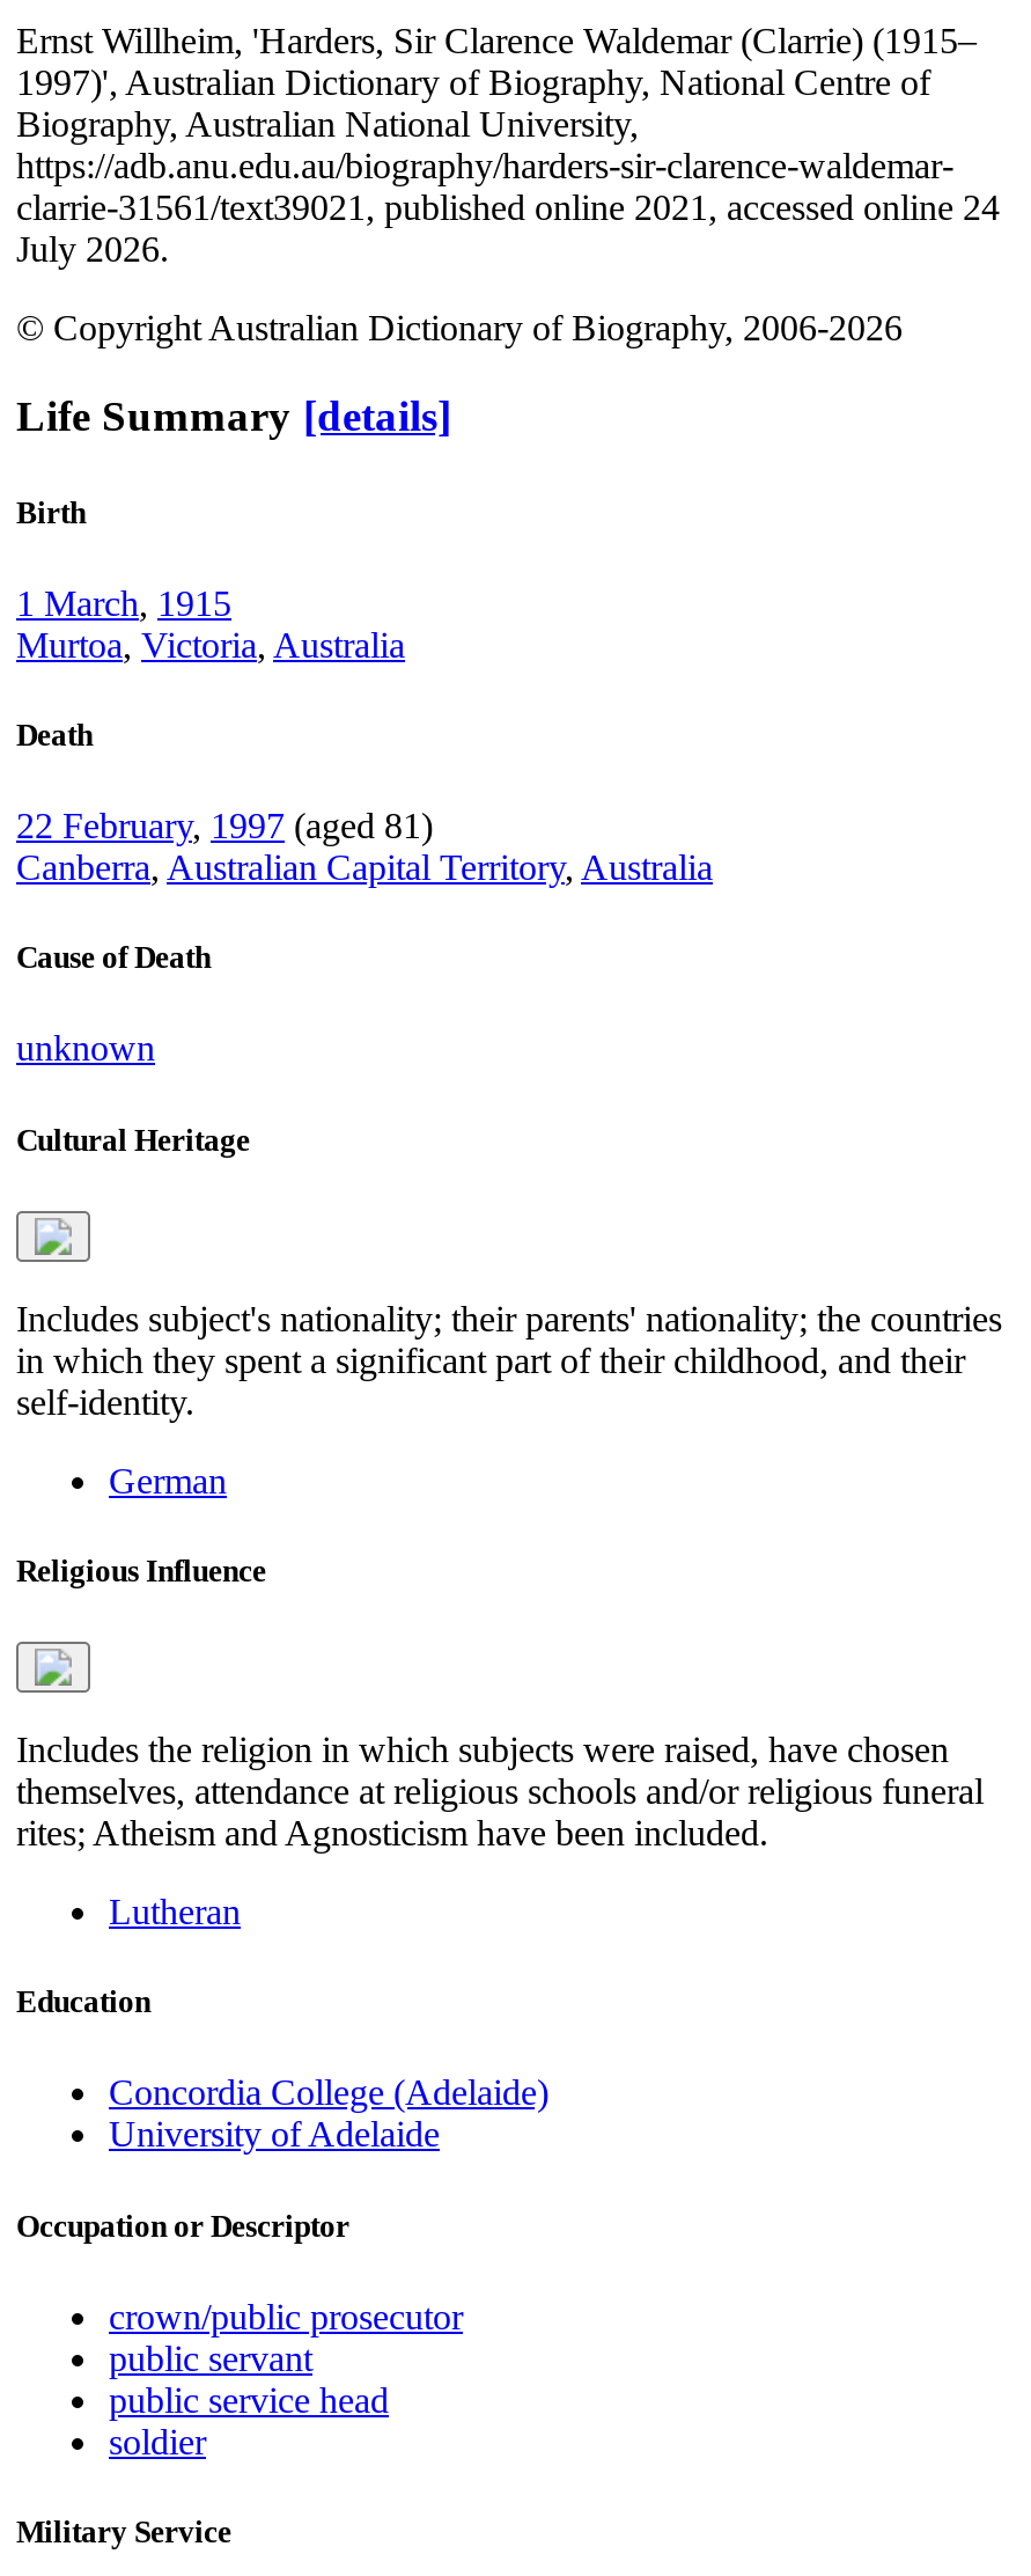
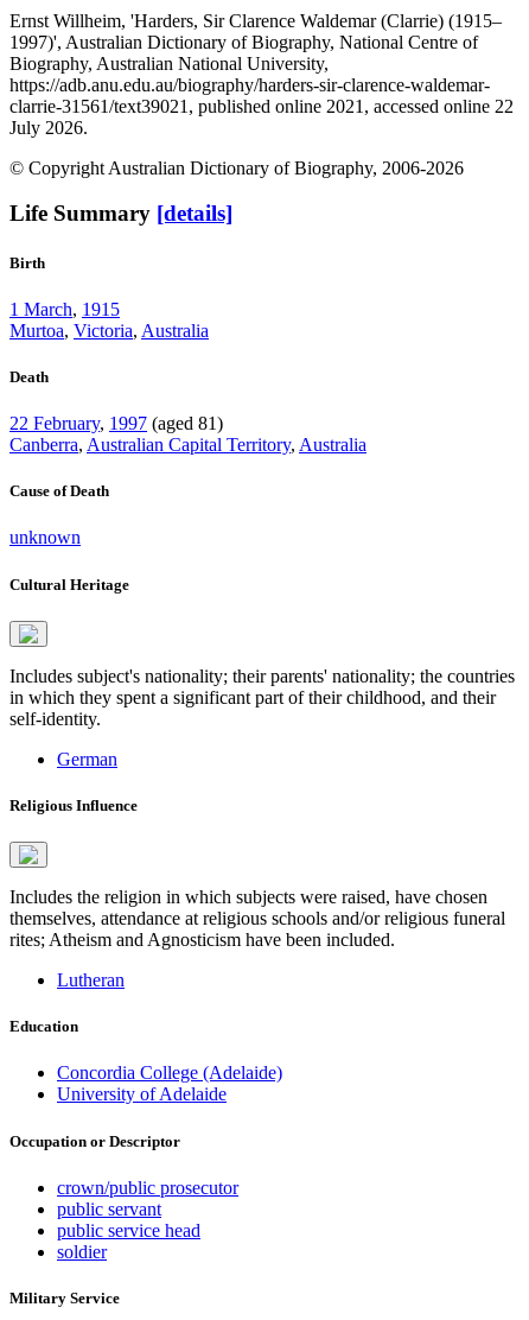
- clarrie-31561/text39021, published online 2021, accessed online 24
+ clarrie-31561/text39021, published online 2021, accessed online 22
